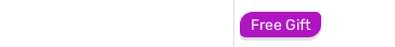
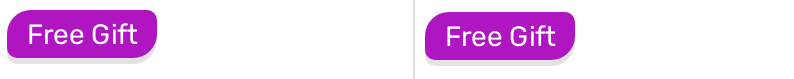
+ Free Gift
